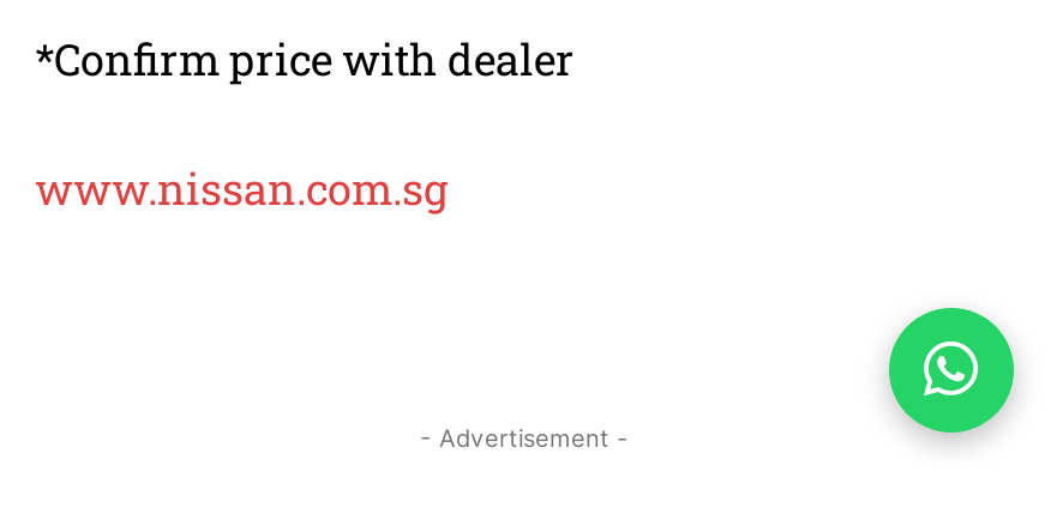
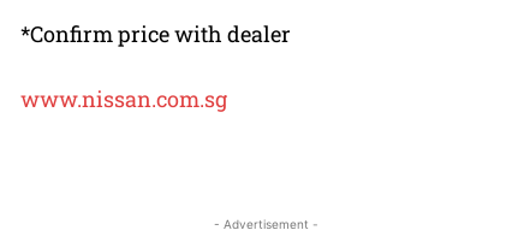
- [image]
